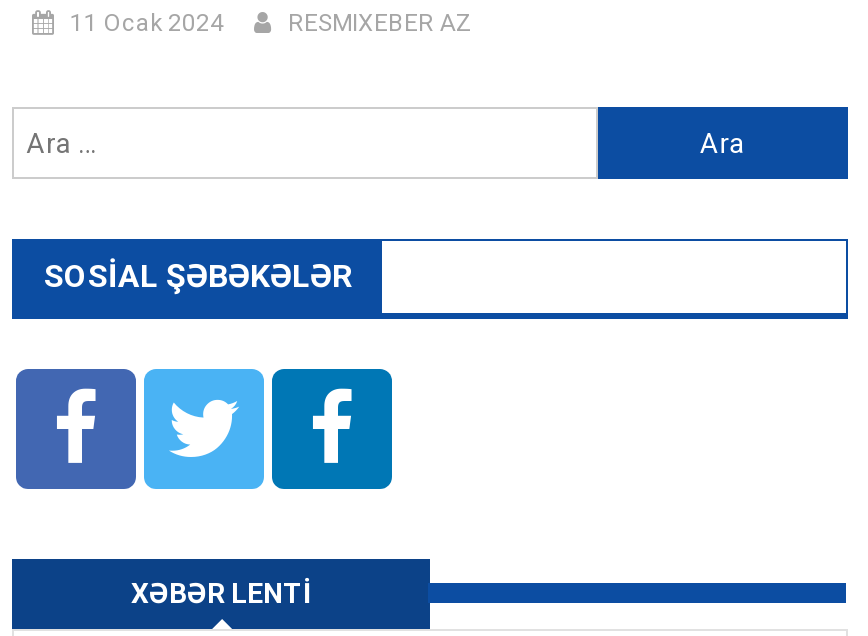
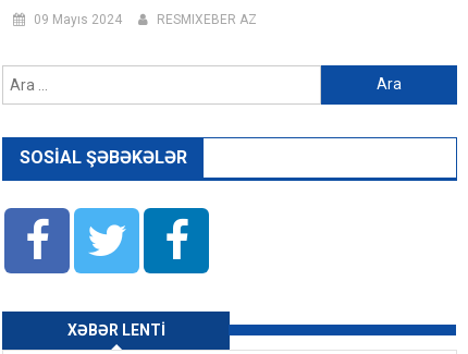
- 11 Ocak 2024
+ 09 Mayıs 2024
